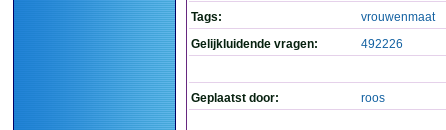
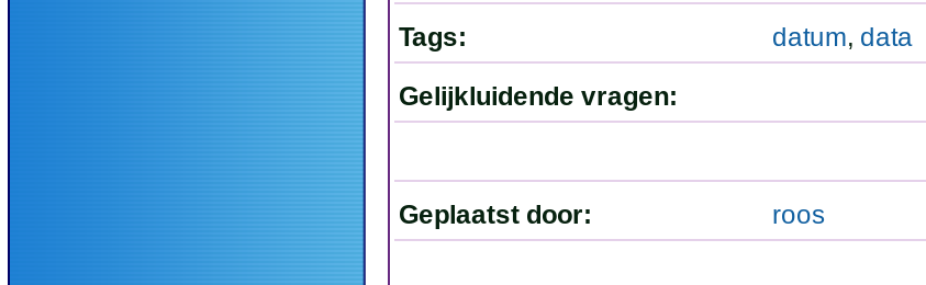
- vrouwenmaat
+ datum, data

- 492226
